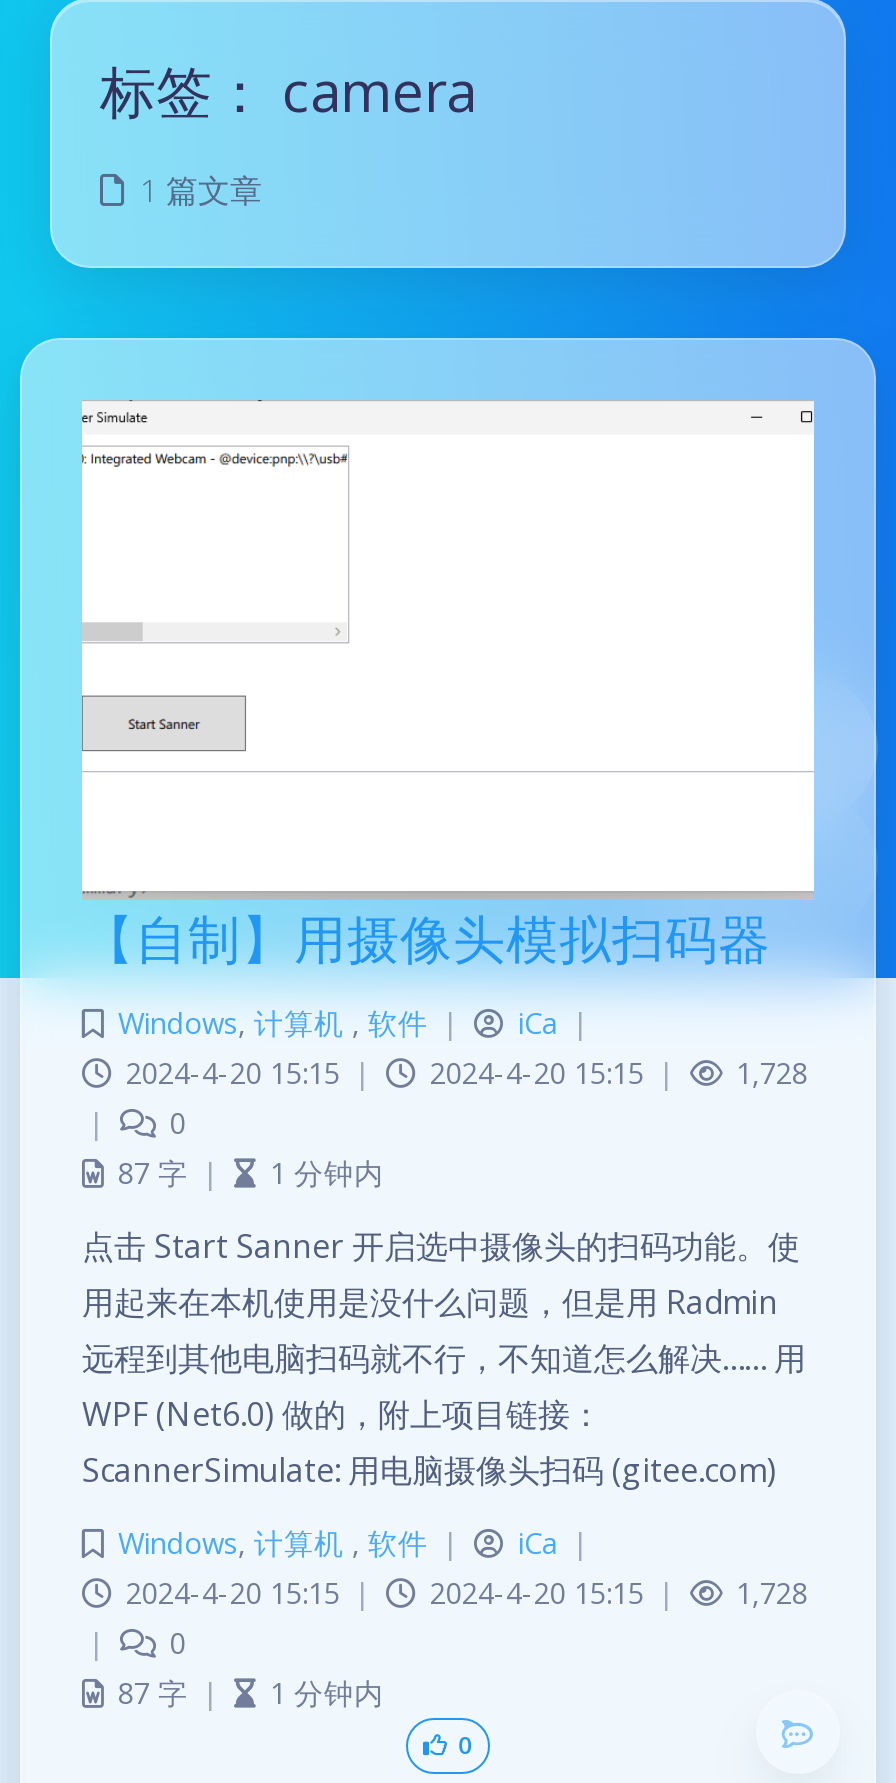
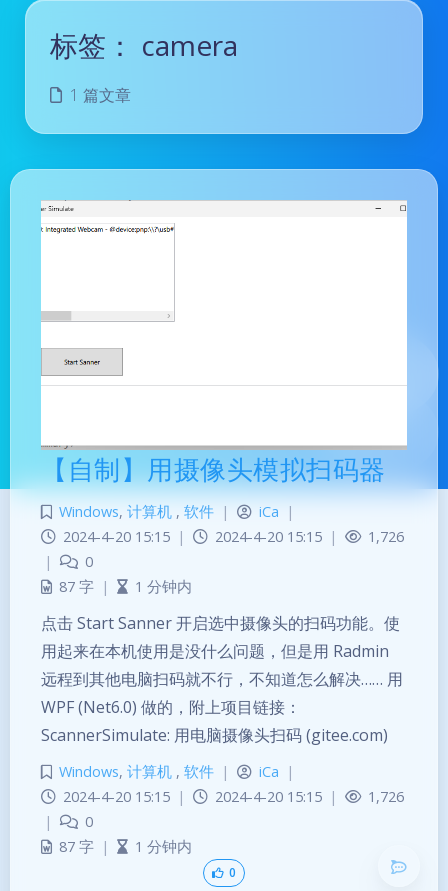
- 1,728
+ 1,726

- 1,728
+ 1,726
